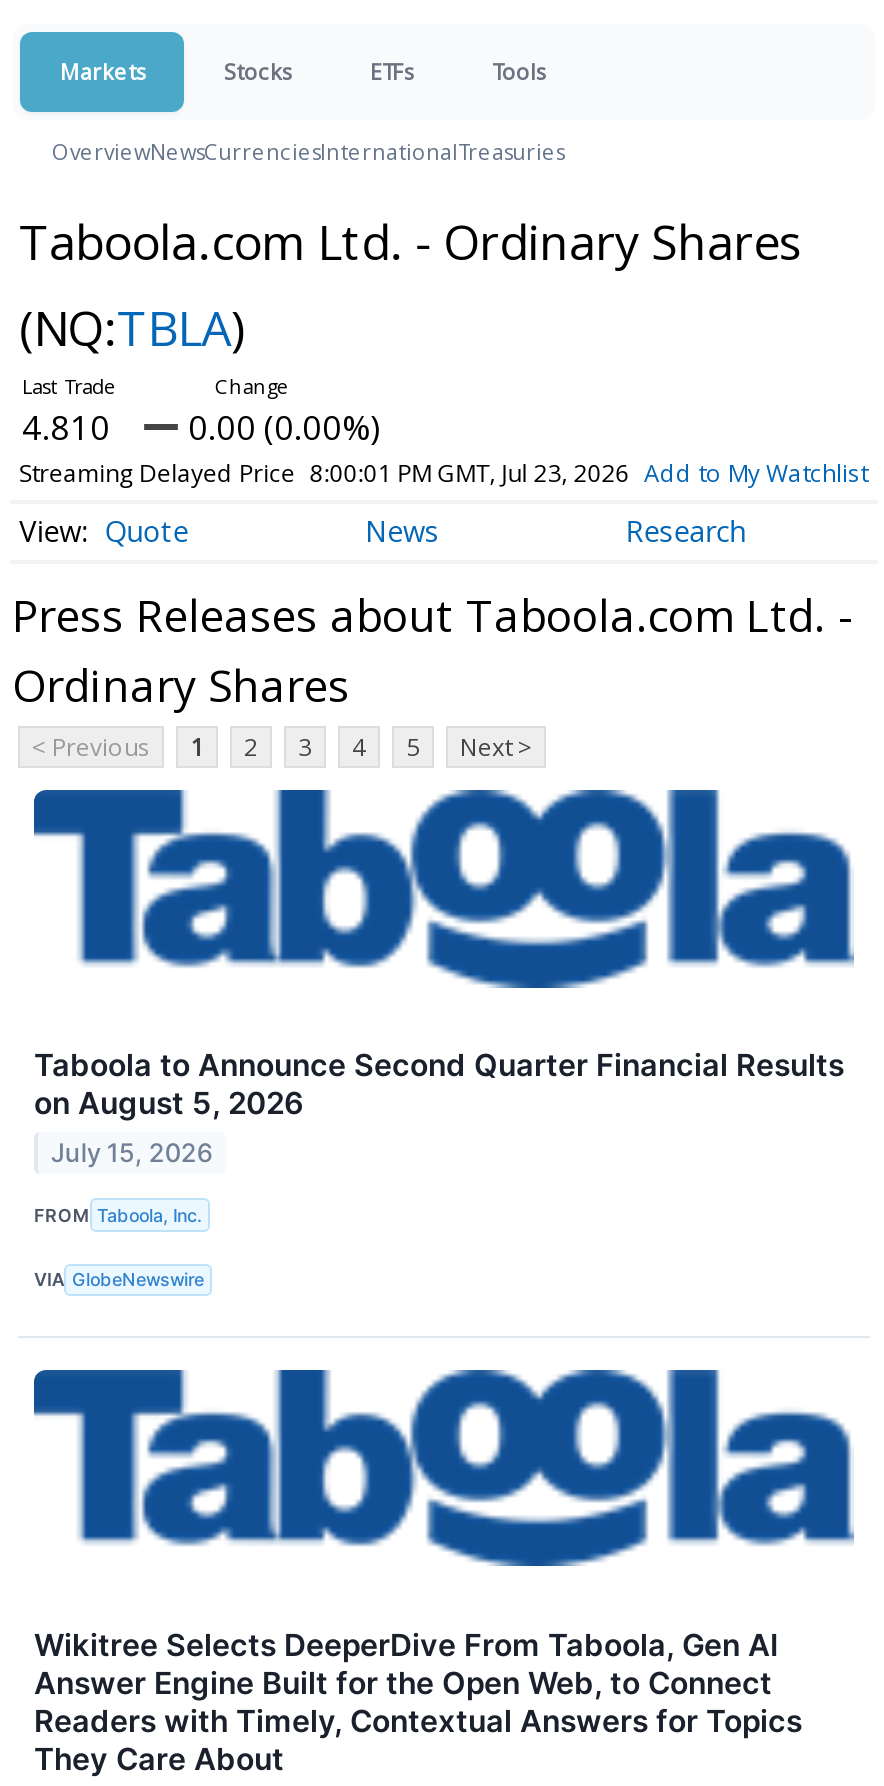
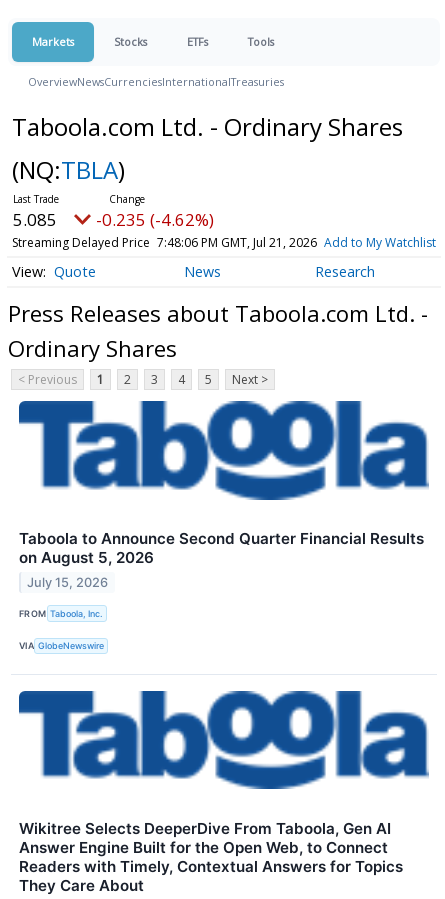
- 4.810
+ 5.085

- 0.00 (0.00%)
+ -0.235 (-4.62%)

- Streaming Delayed Price 8:00:01 PM GMT, Jul 23, 2026 Add to My Watchlist
+ Streaming Delayed Price 7:48:06 PM GMT, Jul 21, 2026 Add to My Watchlist
